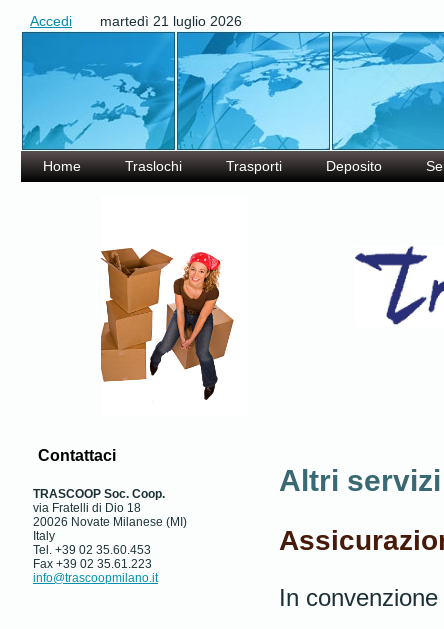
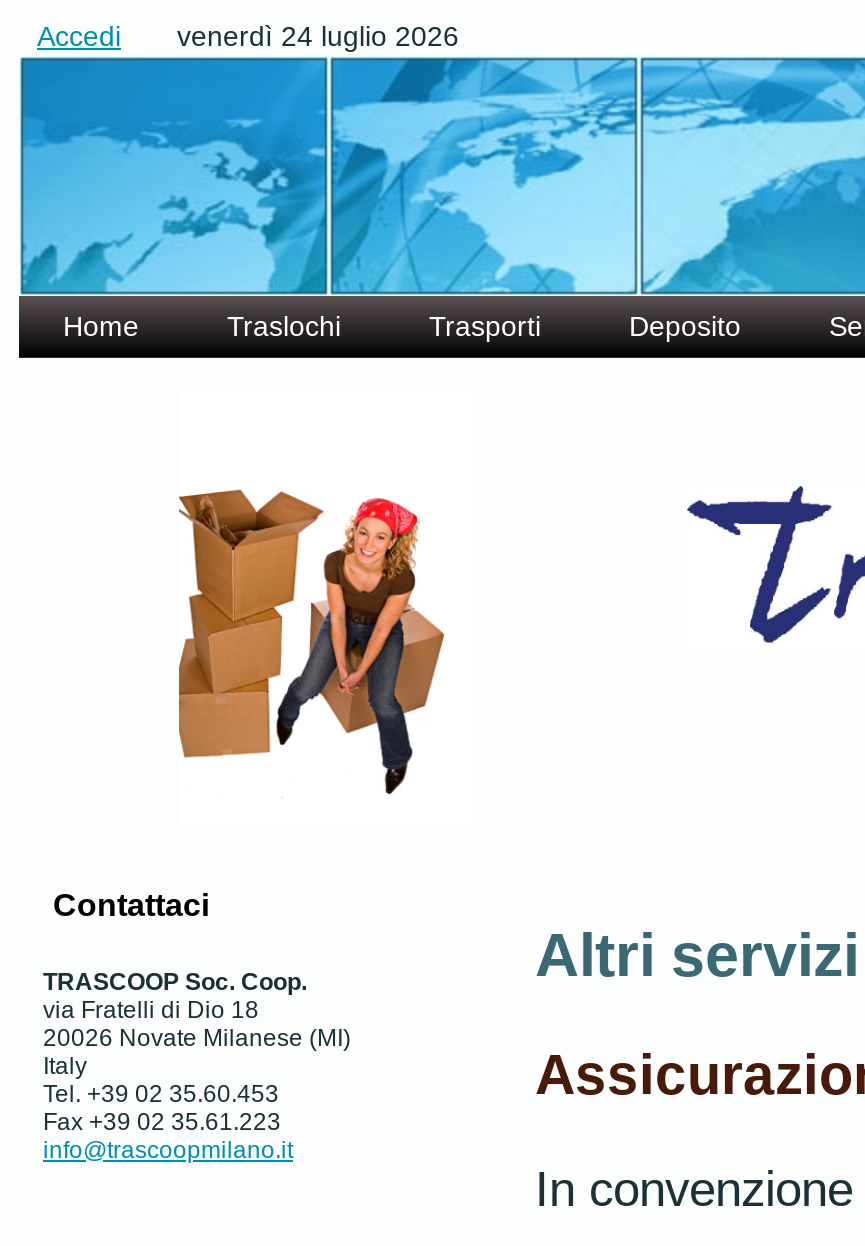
- martedì 21 luglio 2026
+ venerdì 24 luglio 2026
